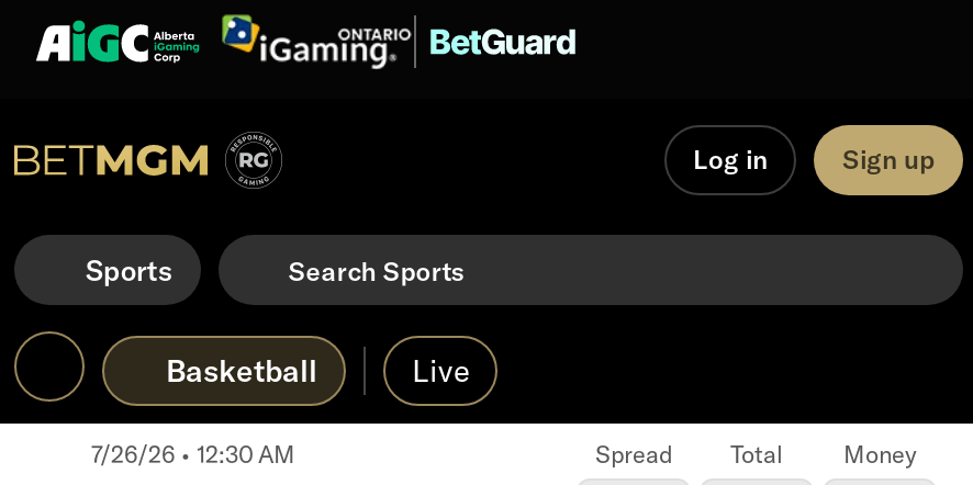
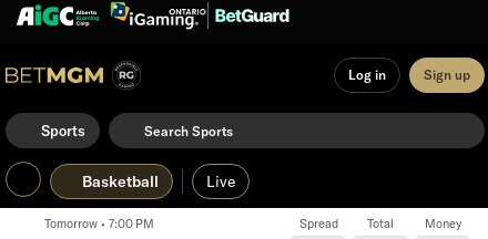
- 7/26/26 • 12:30 AM
+ Tomorrow • 7:00 PM
